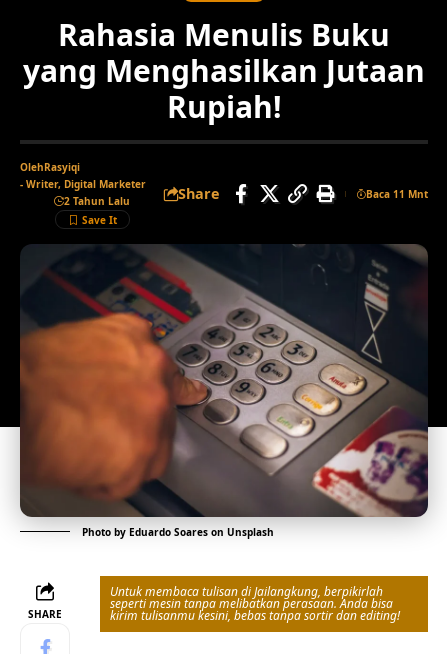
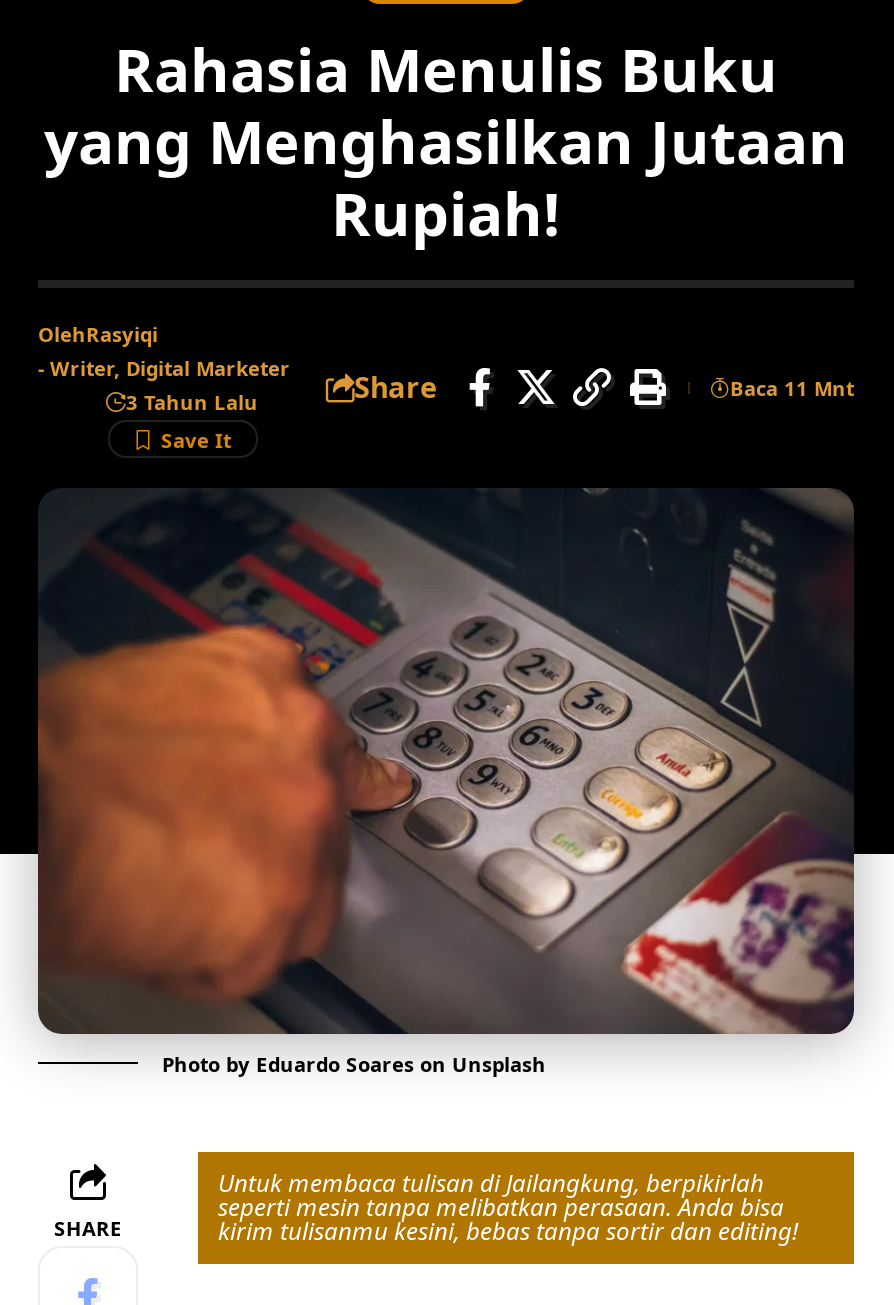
- 2 Tahun Lalu
+ 3 Tahun Lalu
